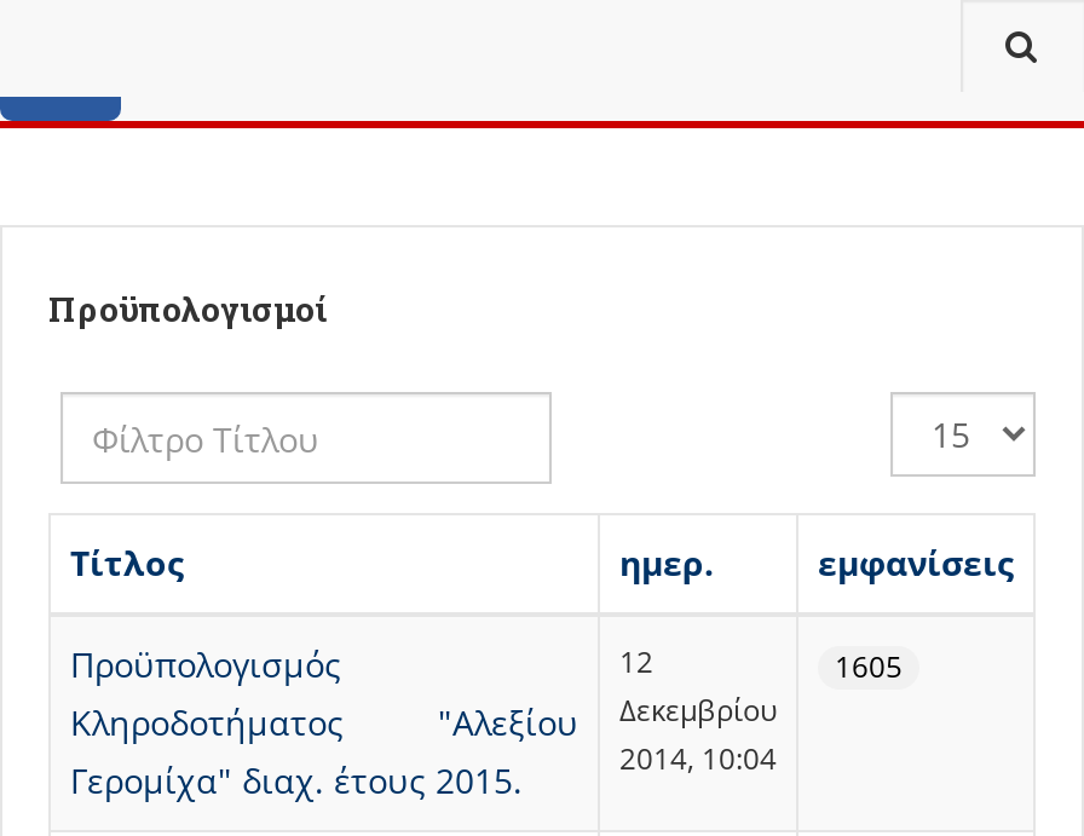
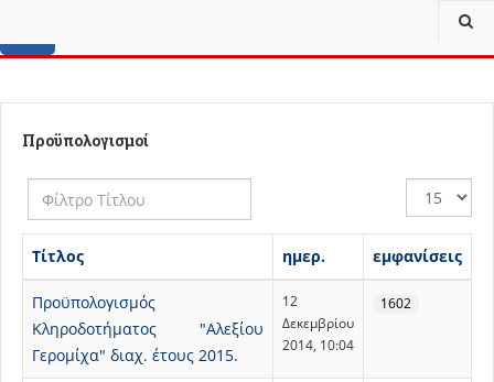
- 1605
+ 1602
